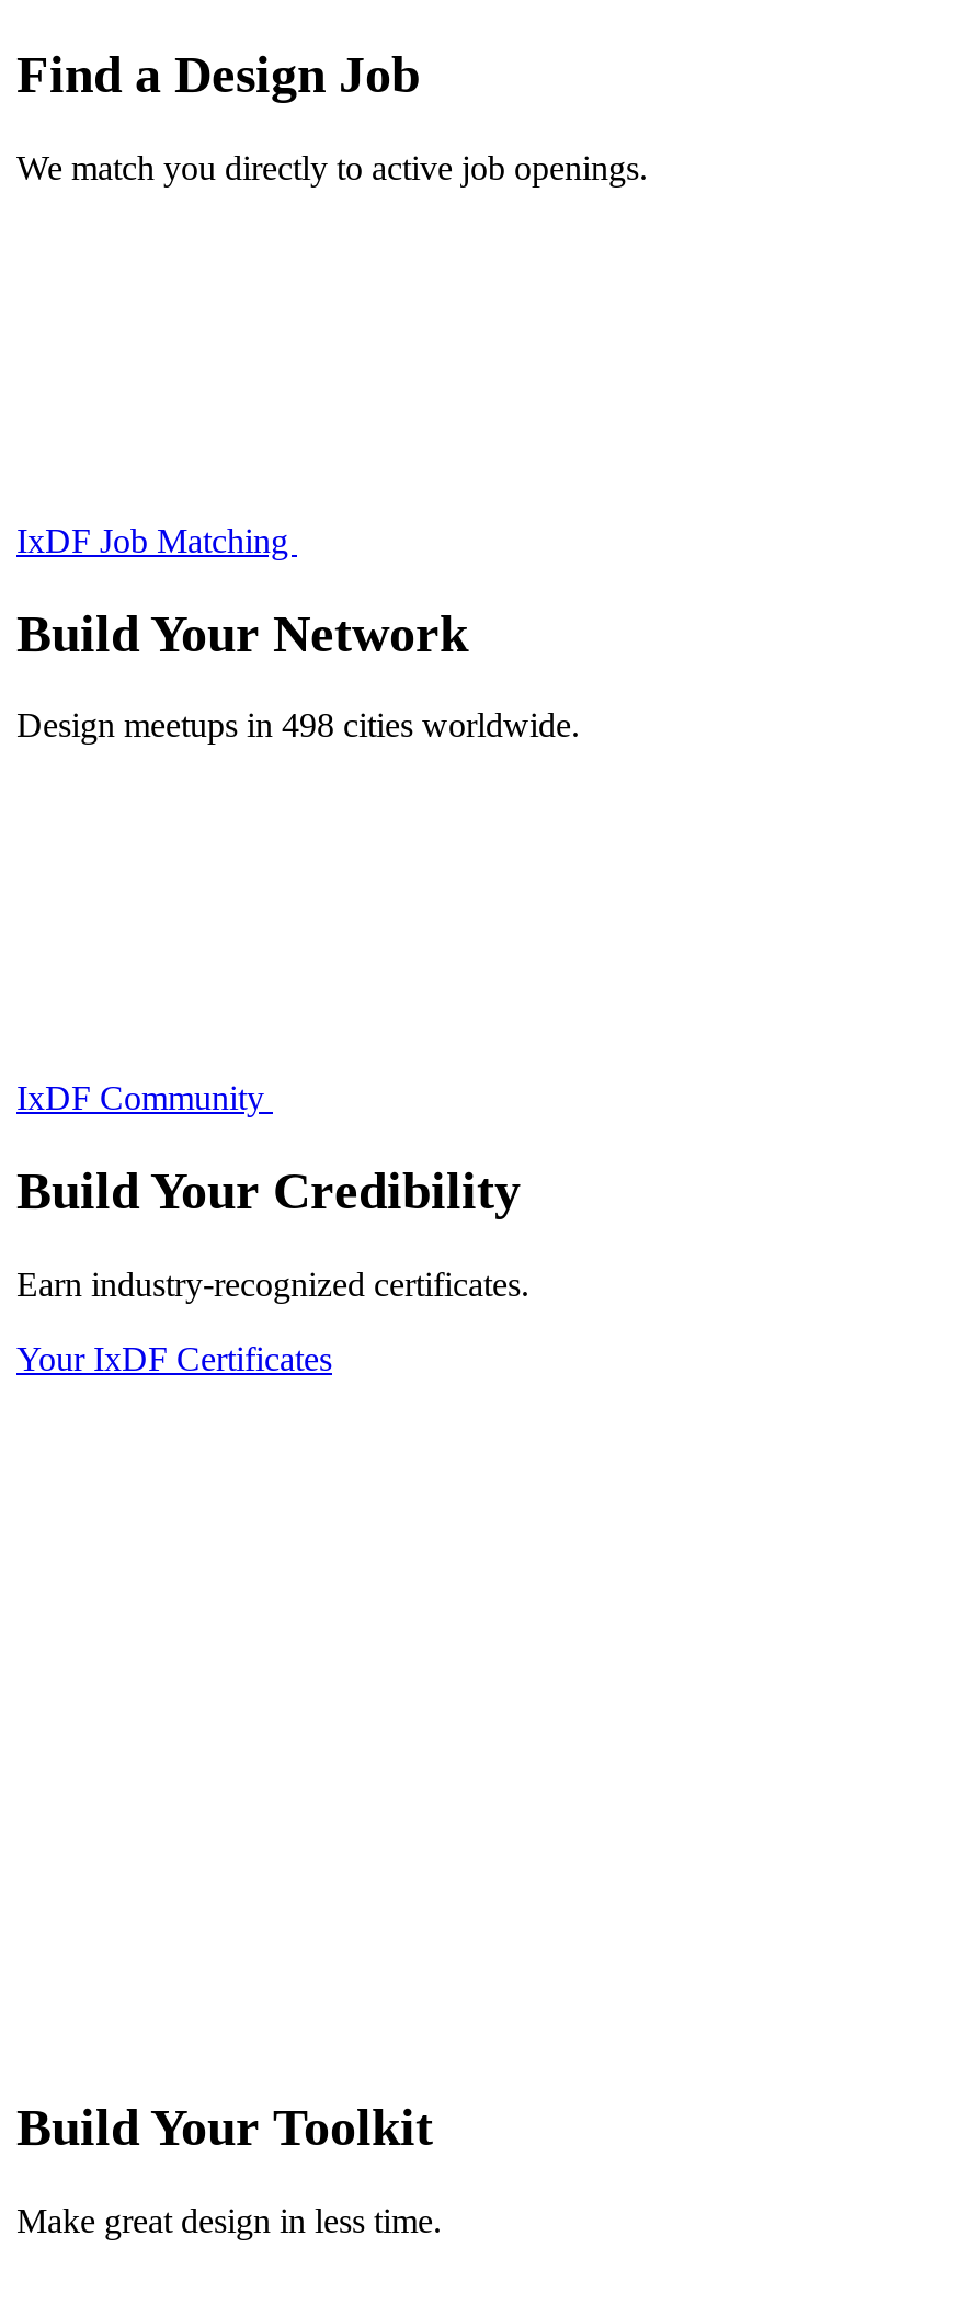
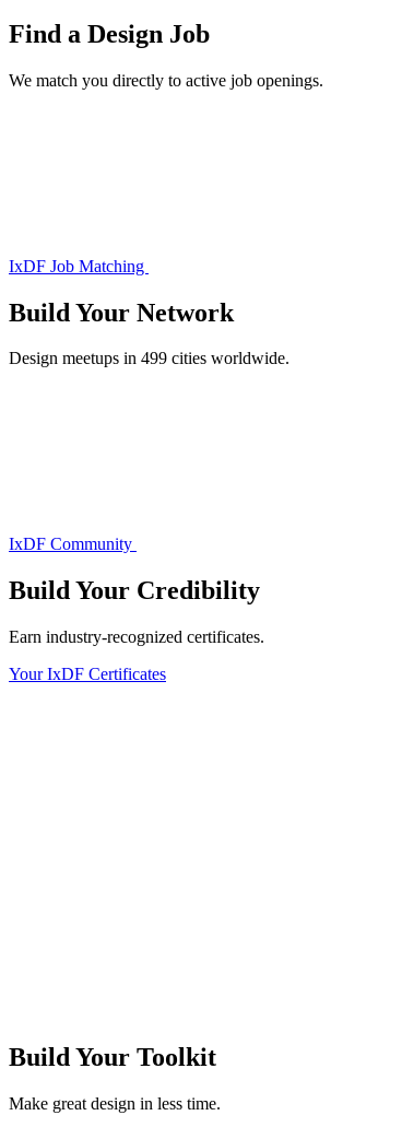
- Design meetups in 498 cities worldwide.
+ Design meetups in 499 cities worldwide.
